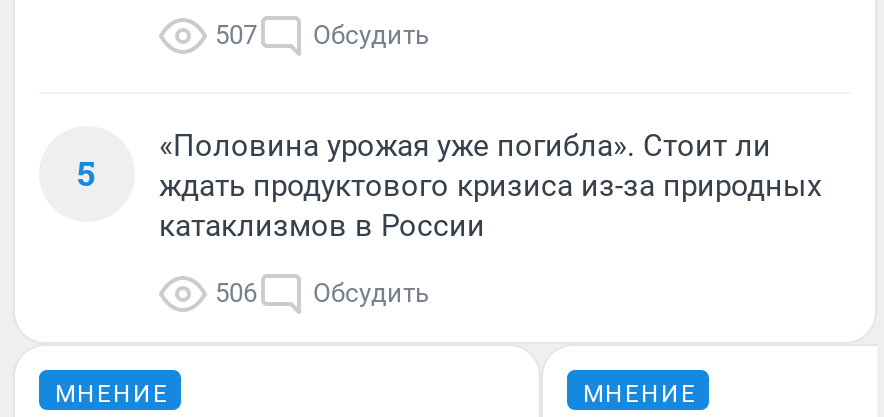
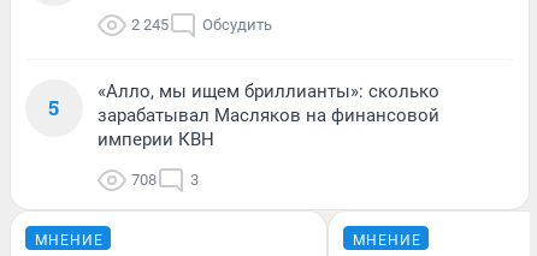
- 507 Обсудить
+ 2 245 Обсудить

- «Половина урожая уже погибла». Стоит ли
- ждать продуктового кризиса из-за природных
- катаклизмов в России
+ «Алло, мы ищем бриллианты»: сколько
+ зарабатывал Масляков на финансовой
+ империи КВН

- 506
- Обсудить
+ 708
+ 3
